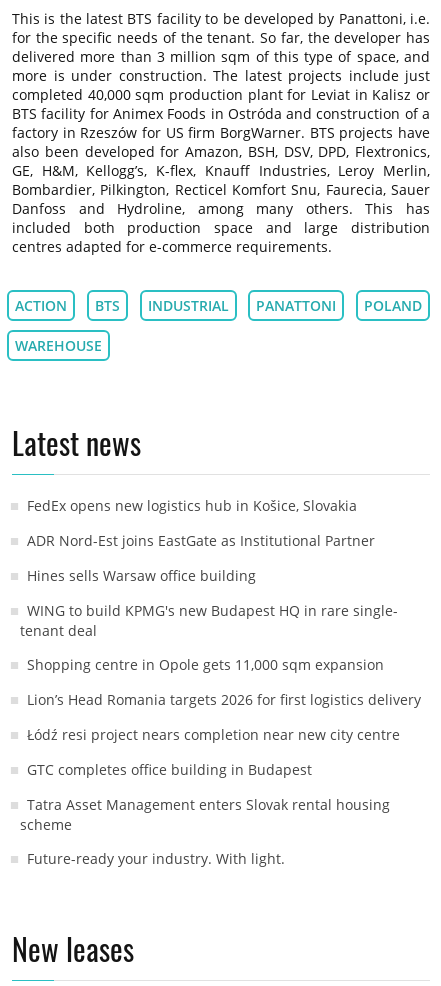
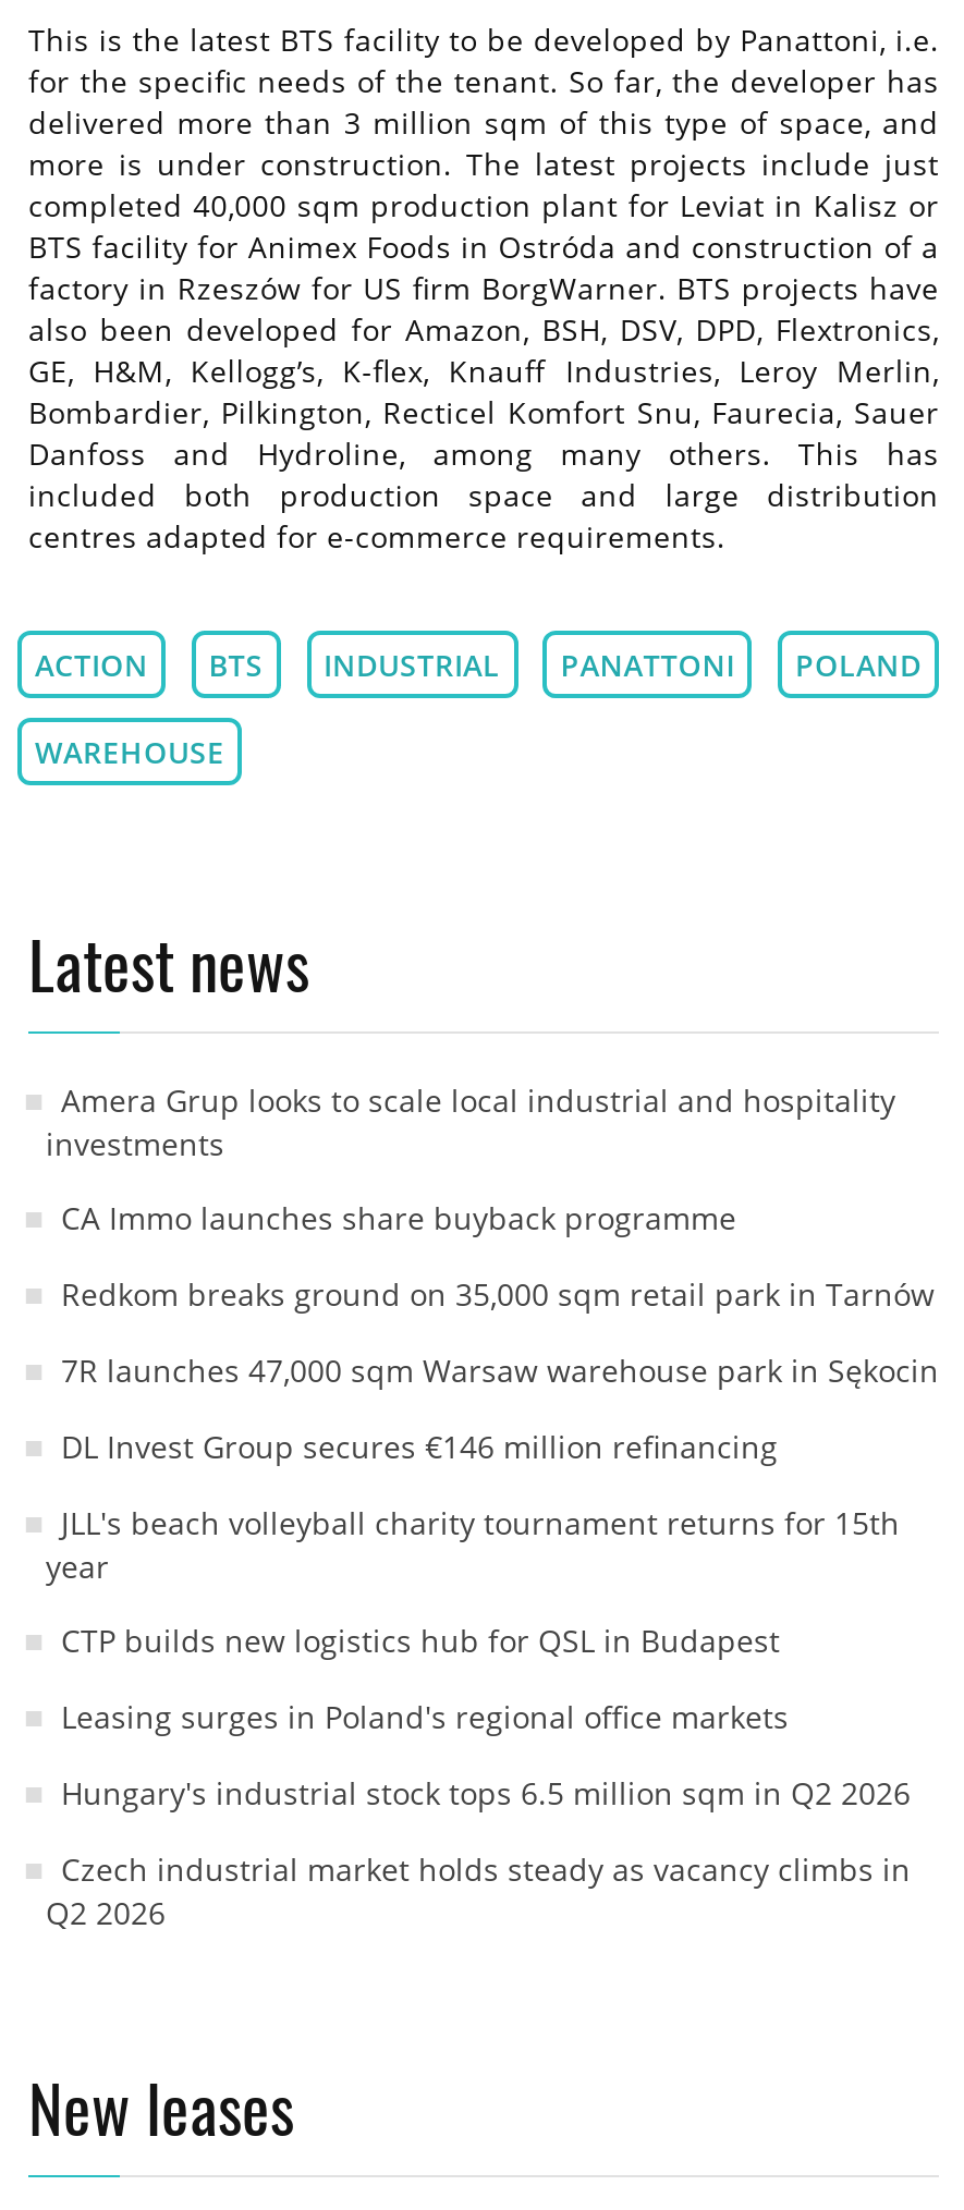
- FedEx opens new logistics hub in Košice, Slovakia
+ Amera Grup looks to scale local industrial and hospitality
+ investments

- ADR Nord-Est joins EastGate as Institutional Partner
+ CA Immo launches share buyback programme

- Hines sells Warsaw office building
+ Redkom breaks ground on 35,000 sqm retail park in Tarnów

- WING to build KPMG's new Budapest HQ in rare single-
- tenant deal
+ 7R launches 47,000 sqm Warsaw warehouse park in Sękocin

- Shopping centre in Opole gets 11,000 sqm expansion
+ DL Invest Group secures €146 million refinancing

- Lion’s Head Romania targets 2026 for first logistics delivery
+ JLL's beach volleyball charity tournament returns for 15th
+ year

- Łódź resi project nears completion near new city centre
+ CTP builds new logistics hub for QSL in Budapest

- GTC completes office building in Budapest
+ Leasing surges in Poland's regional office markets

- Tatra Asset Management enters Slovak rental housing
- scheme
+ Hungary's industrial stock tops 6.5 million sqm in Q2 2026

- Future-ready your industry. With light.
+ Czech industrial market holds steady as vacancy climbs in
+ Q2 2026
